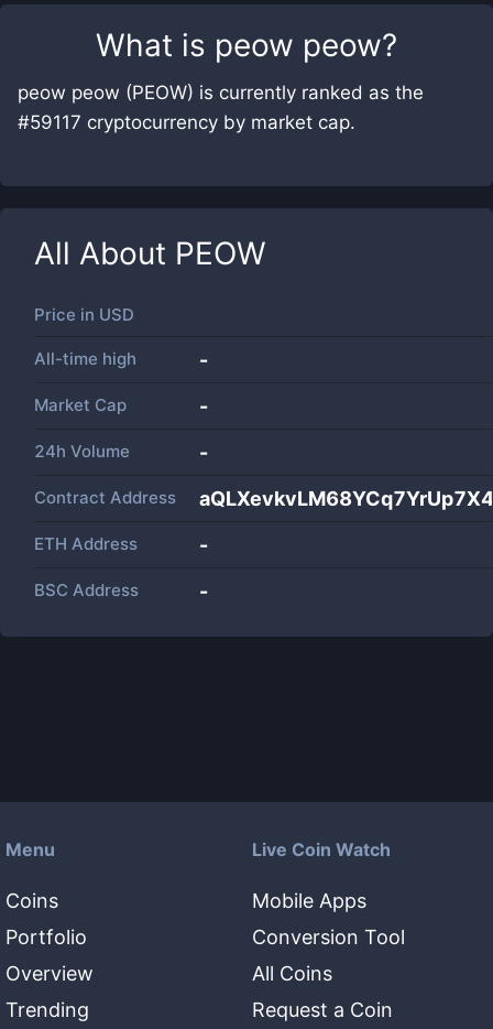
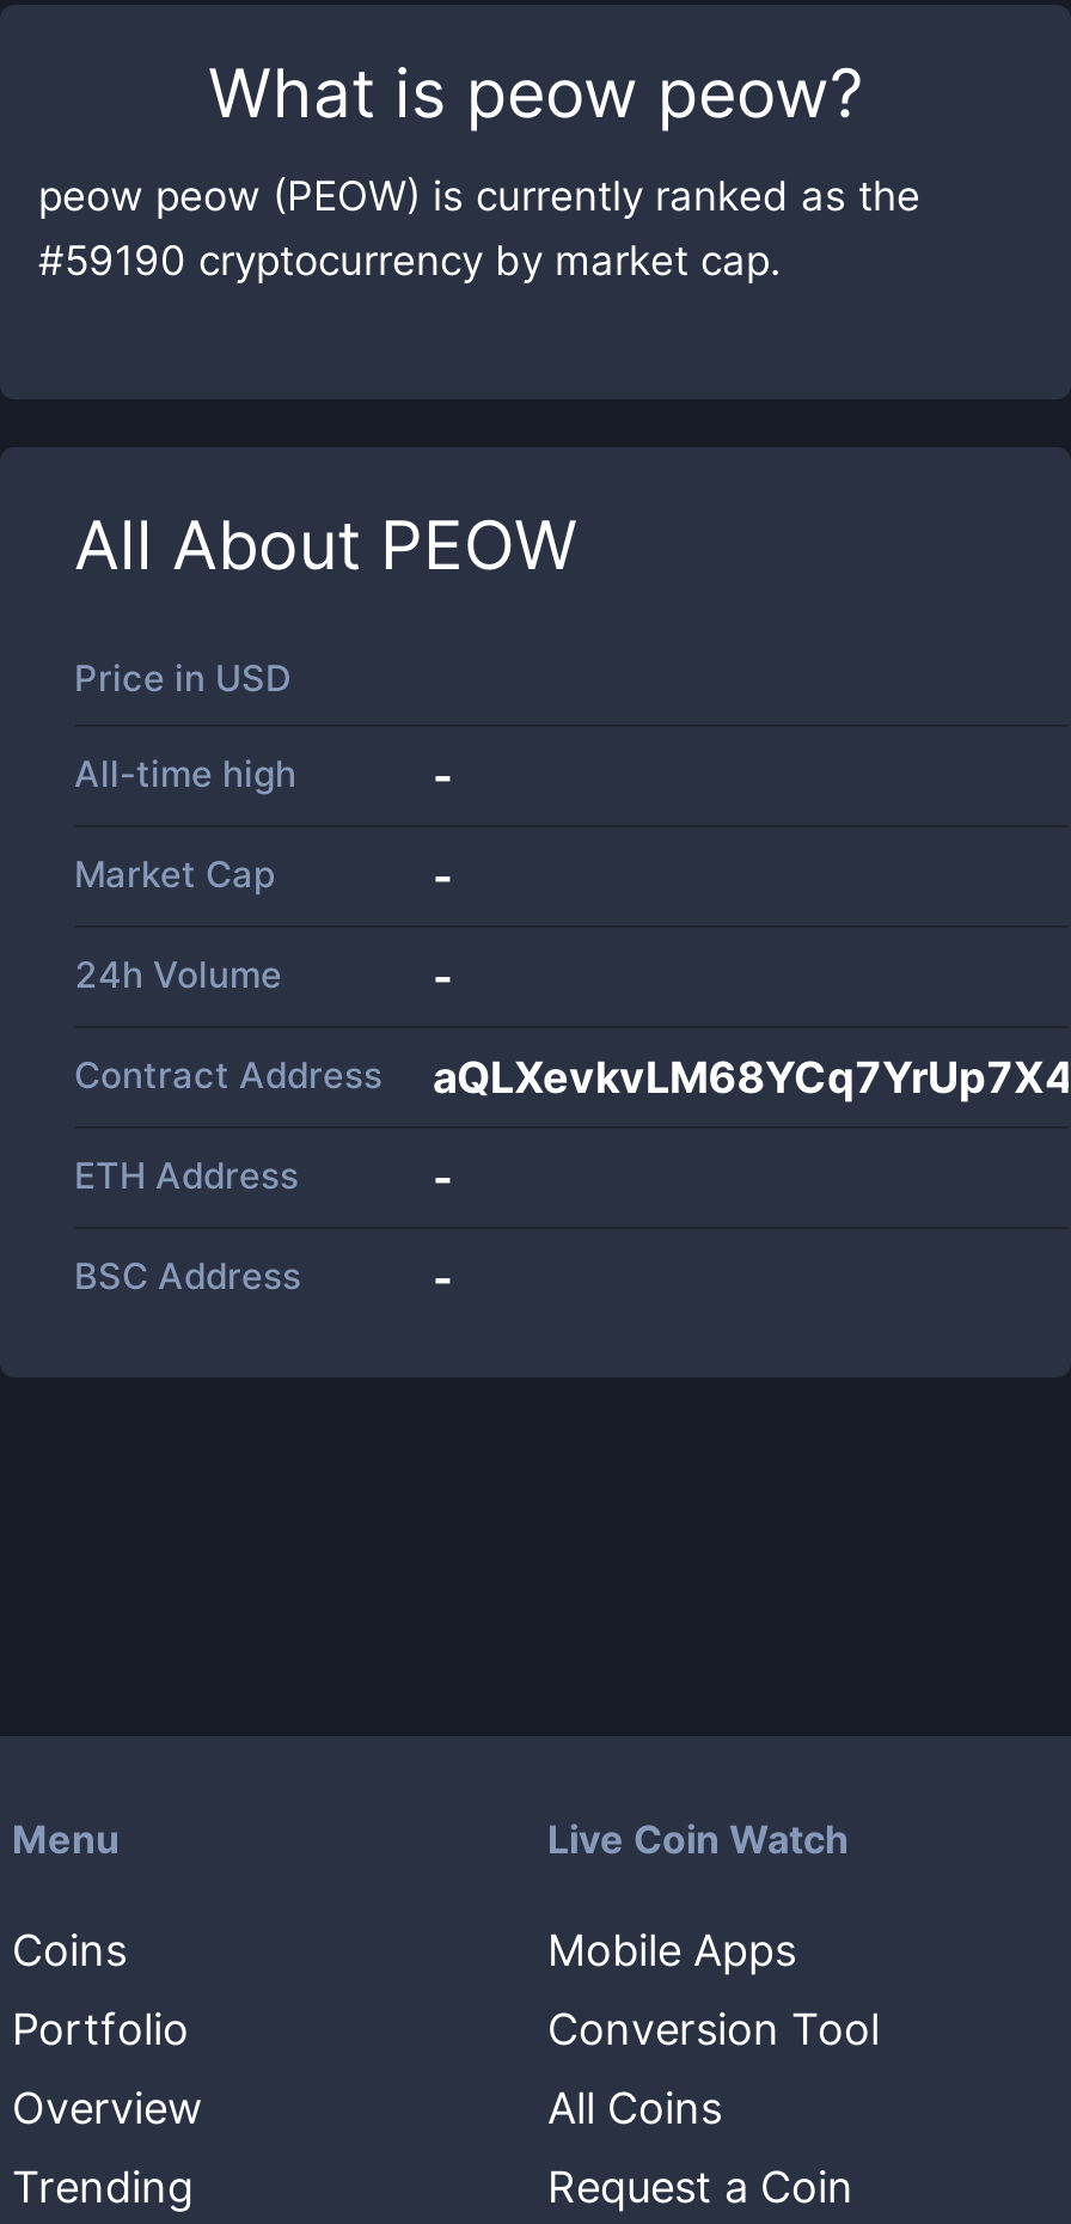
- #59117 cryptocurrency by market cap.
+ #59190 cryptocurrency by market cap.
